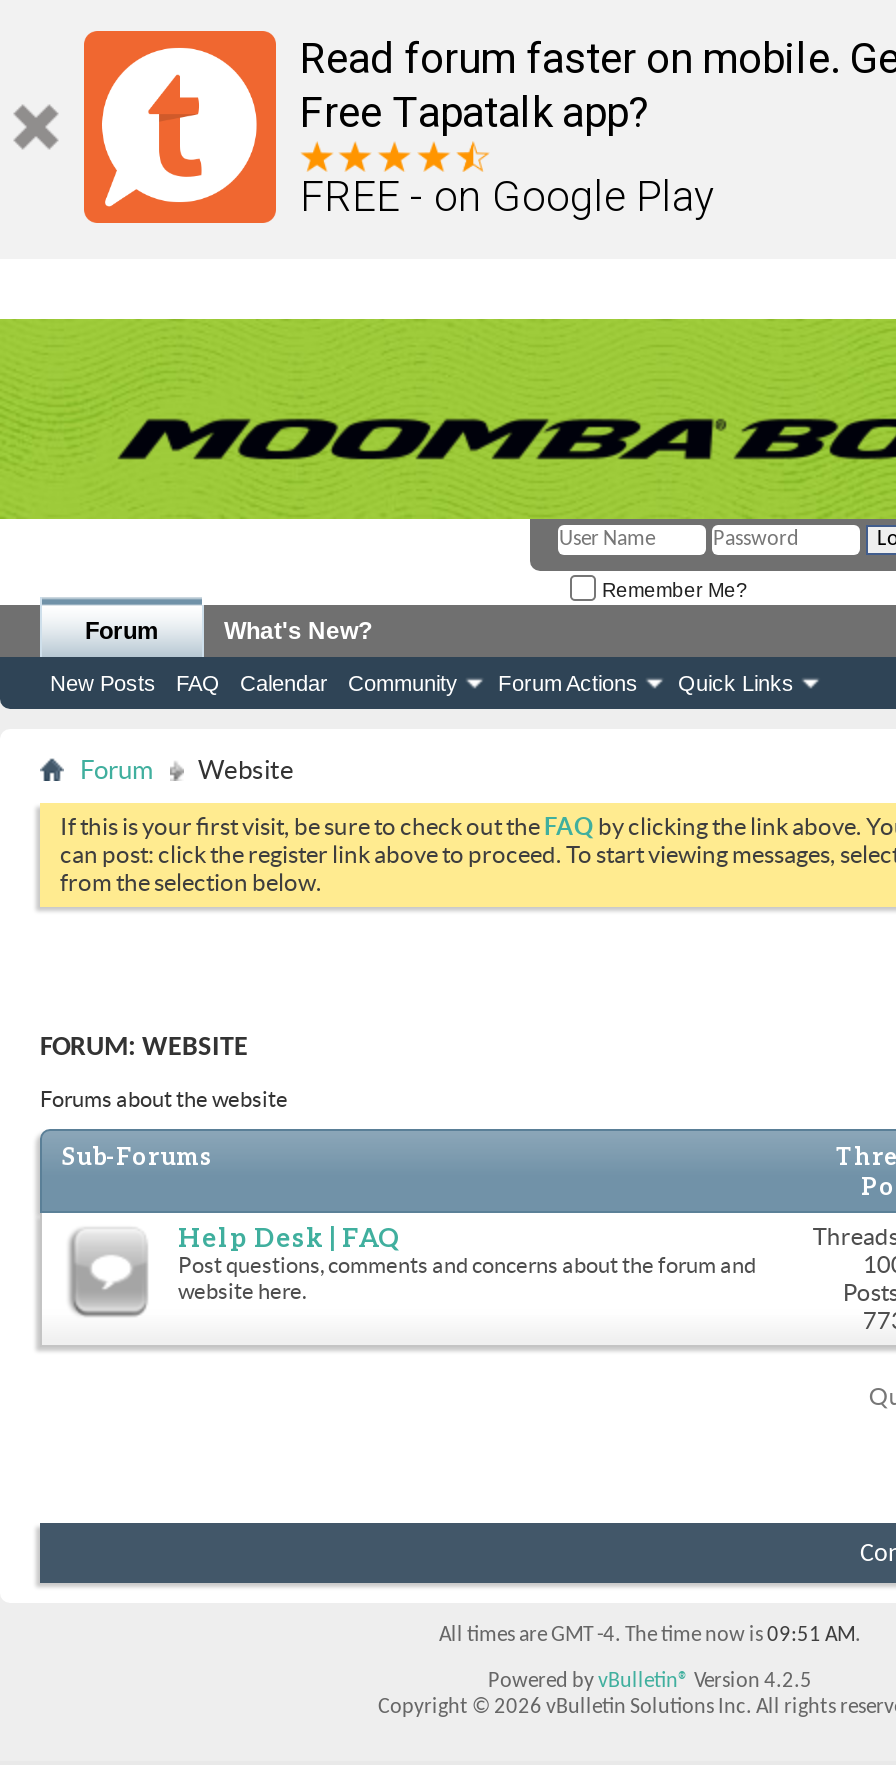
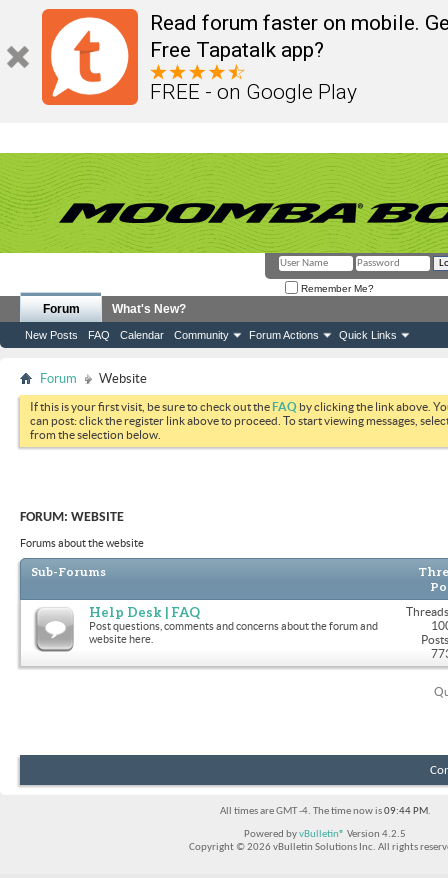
- All times are GMT -4. The time now is 09:51 AM.
+ All times are GMT -4. The time now is 09:44 PM.
